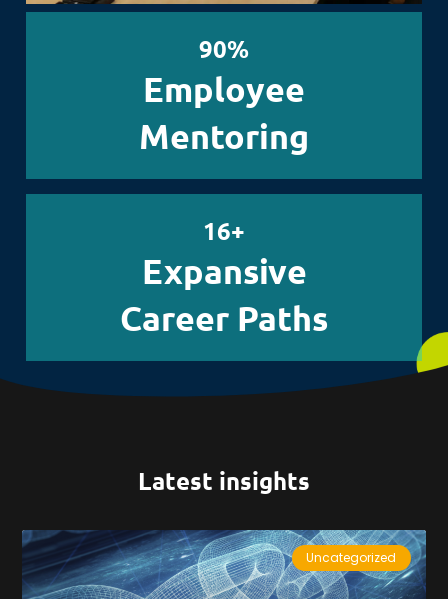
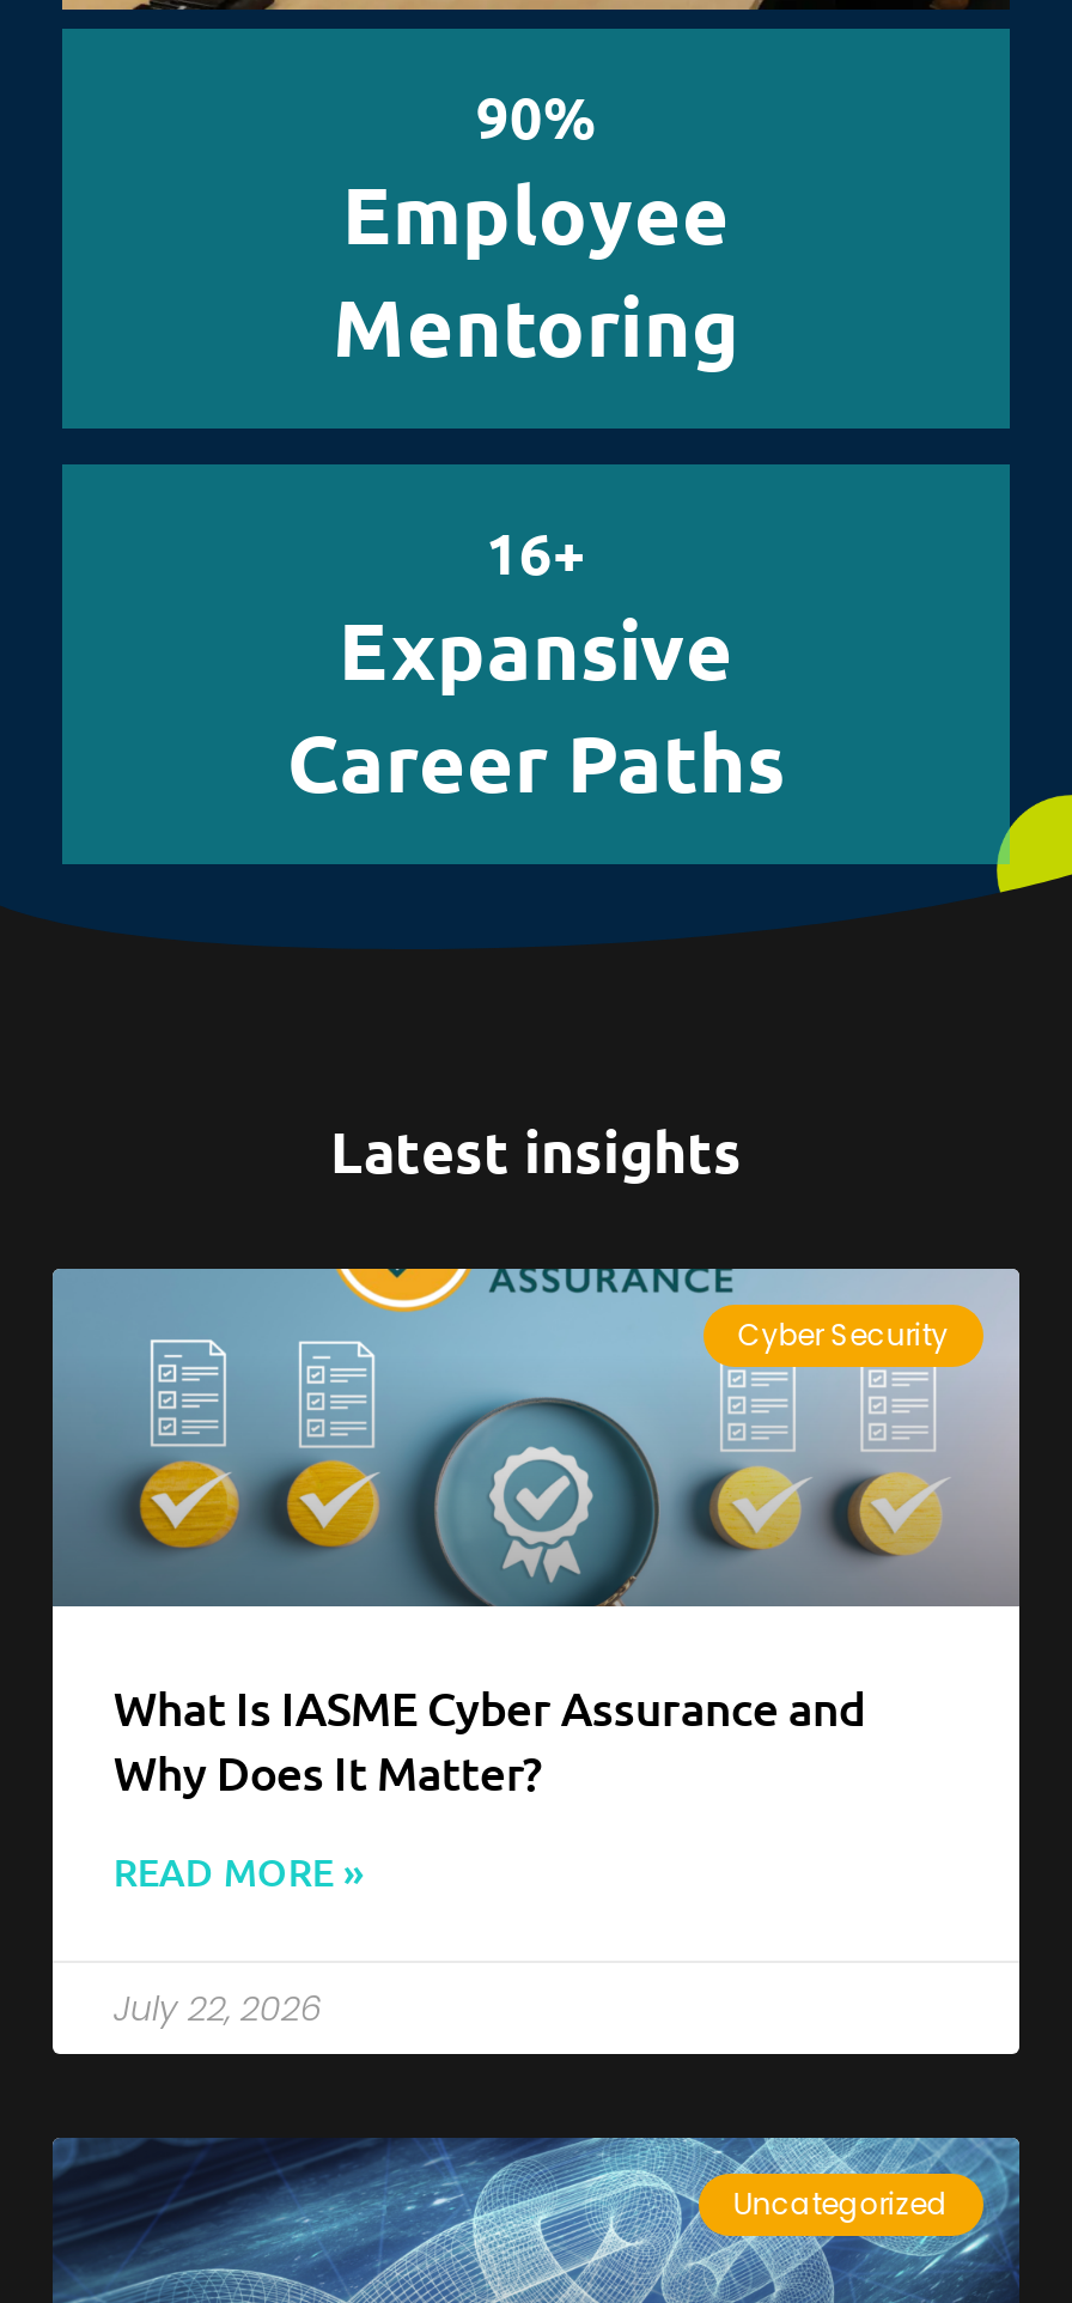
+ [image]
+ Cyber Security

+ What Is IASME Cyber Assurance and
+ Why Does It Matter?
+ READ MORE »
+ July 22, 2026
